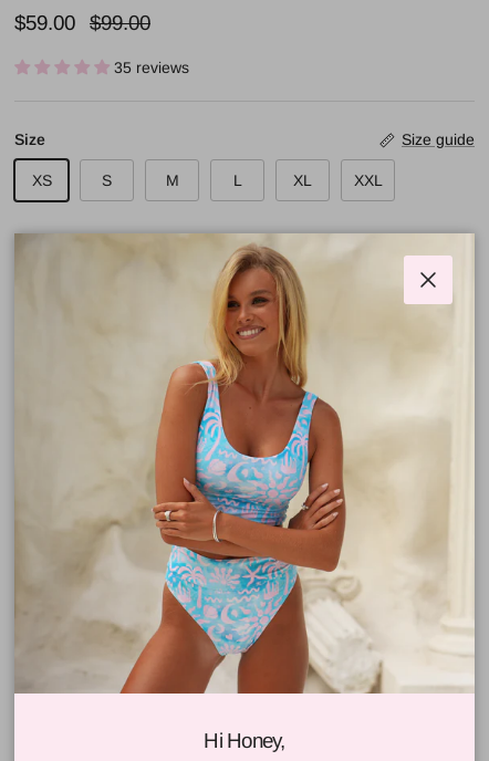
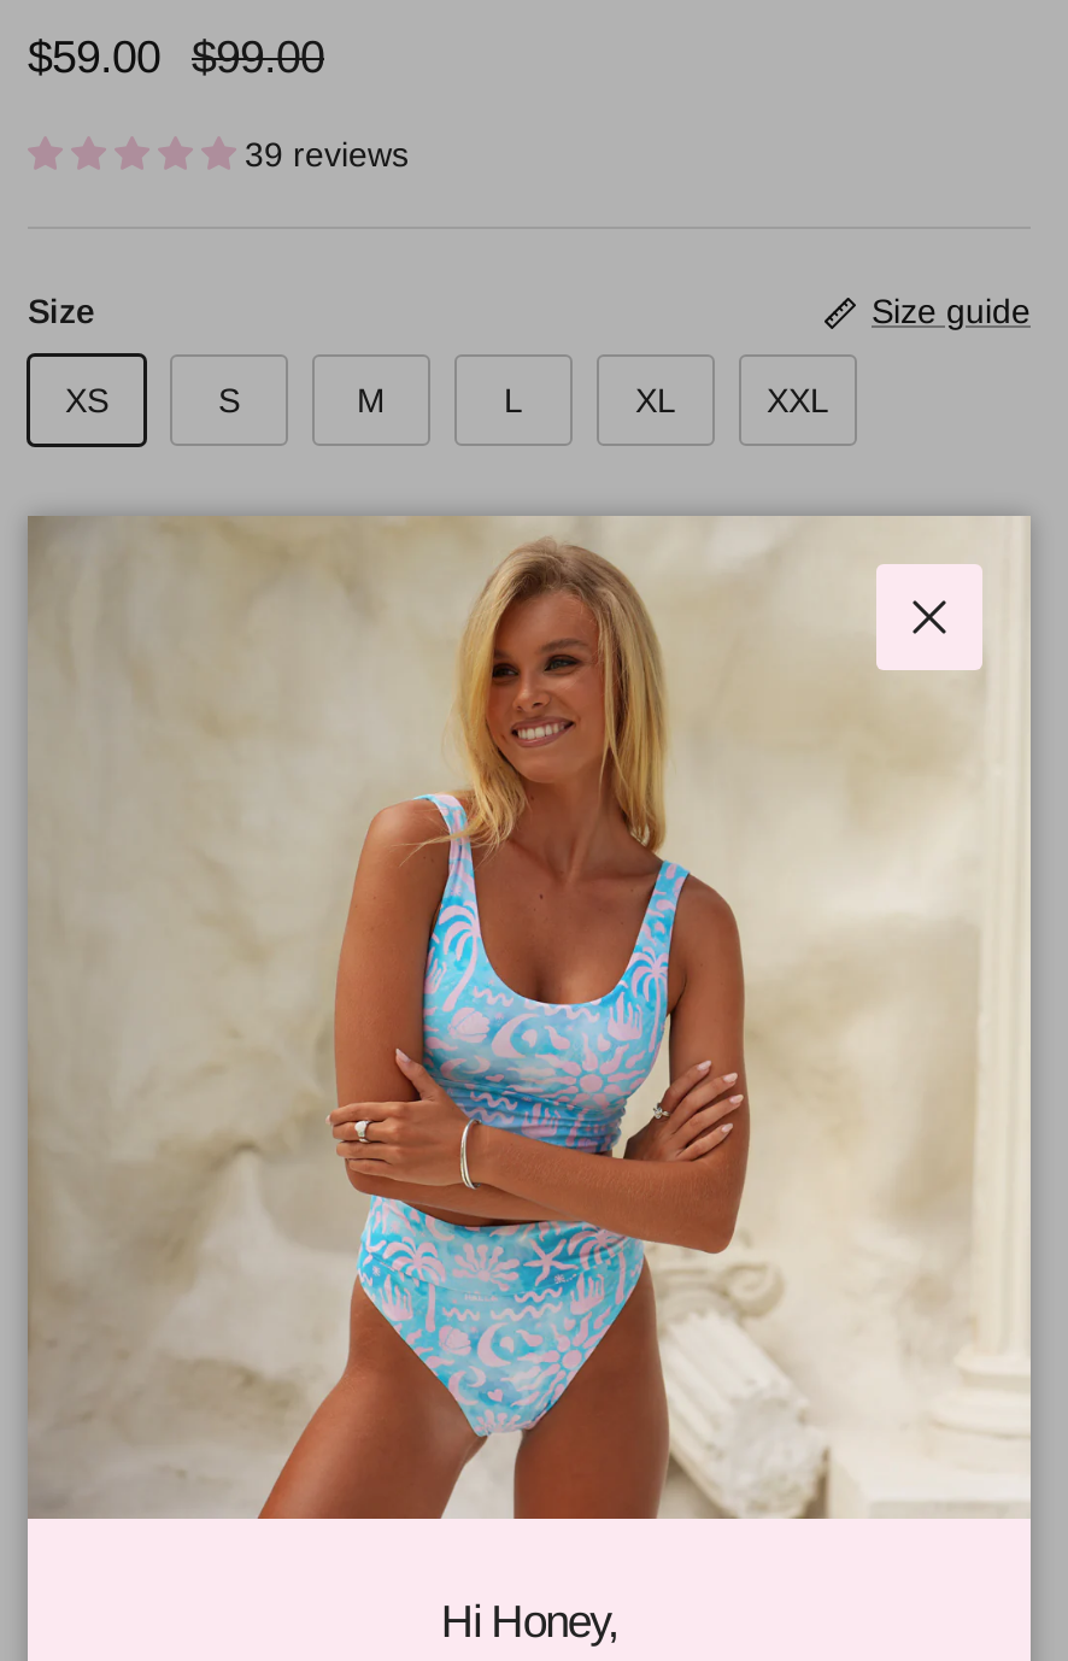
- 35 reviews
+ 39 reviews
